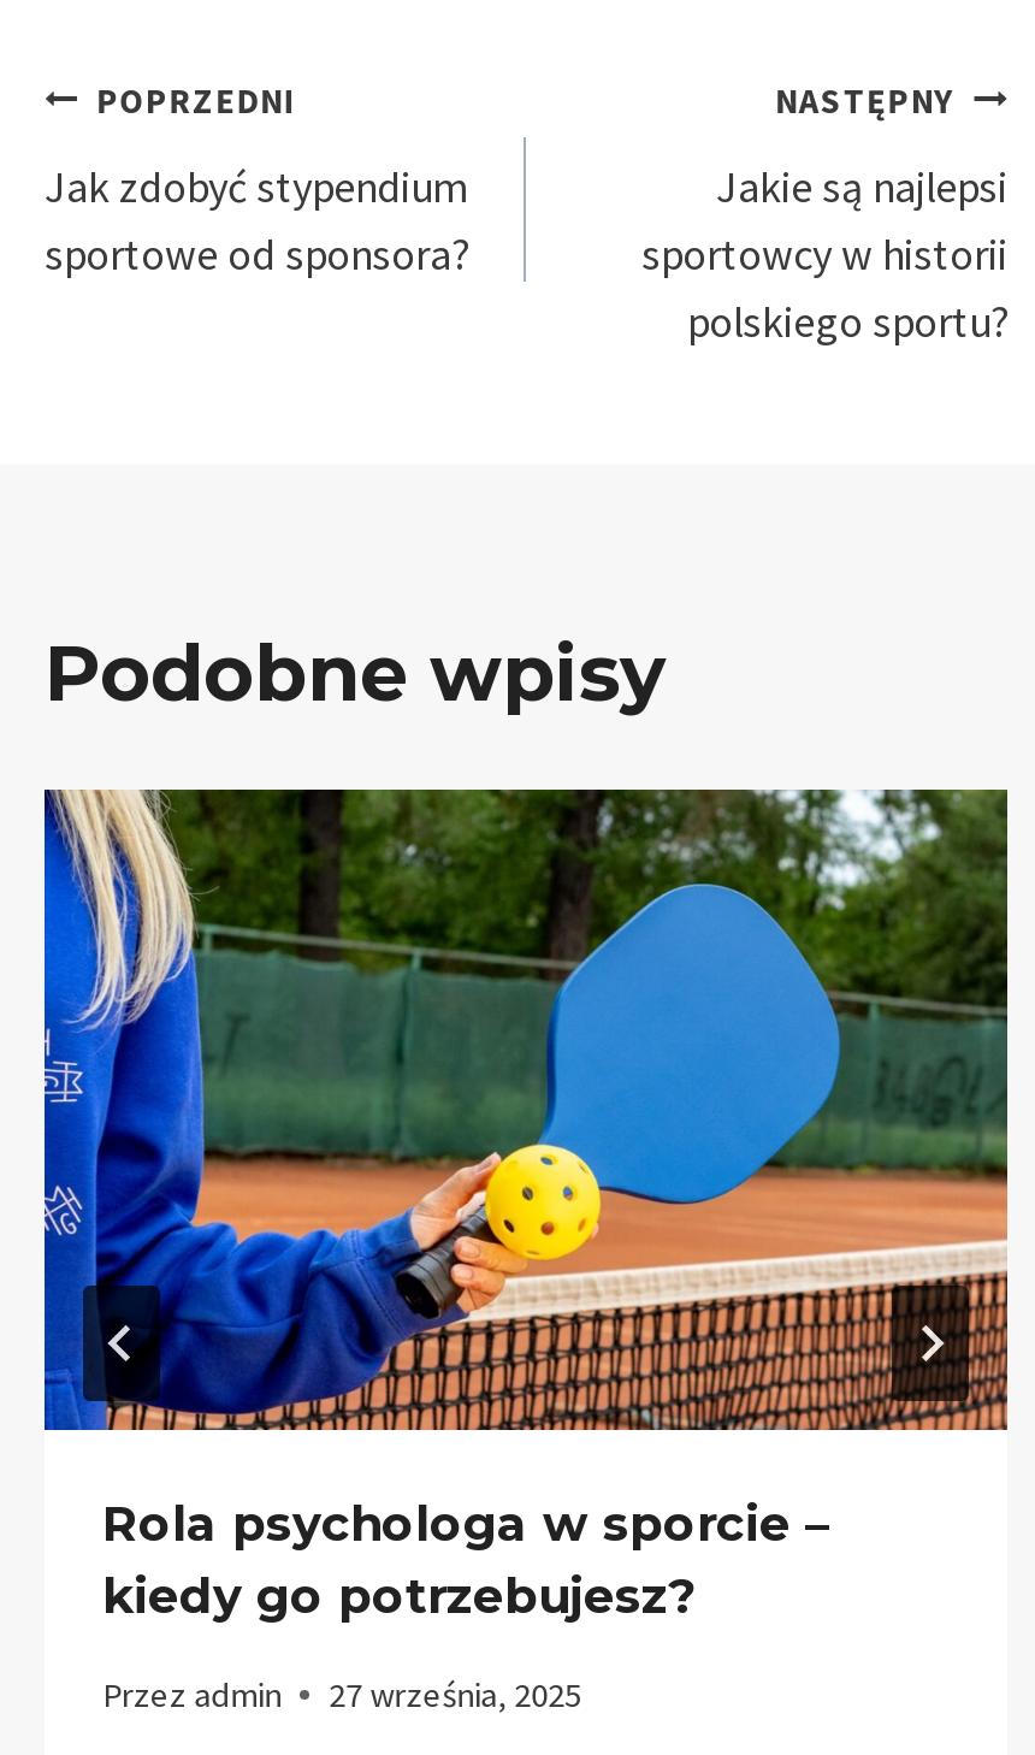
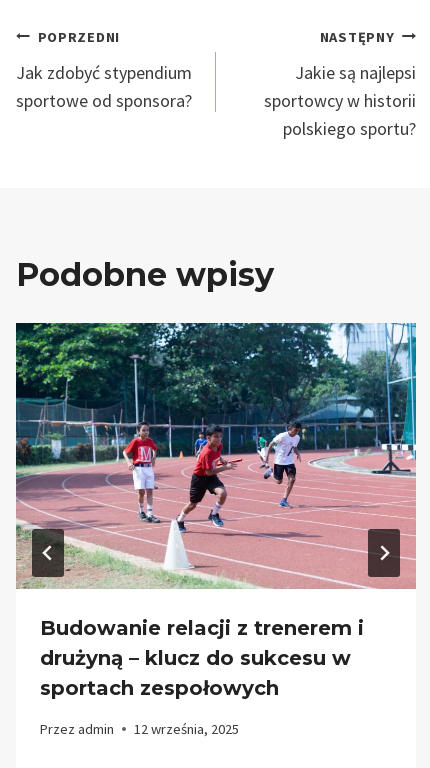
- [image]
- Rola psychologa w sporcie –
- kiedy go potrzebujesz?
+ [image]
+ Budowanie relacji z trenerem i
+ drużyną – klucz do sukcesu w
+ sportach zespołowych

- Przez admin 27 września, 2025
+ Przez admin 12 września, 2025
